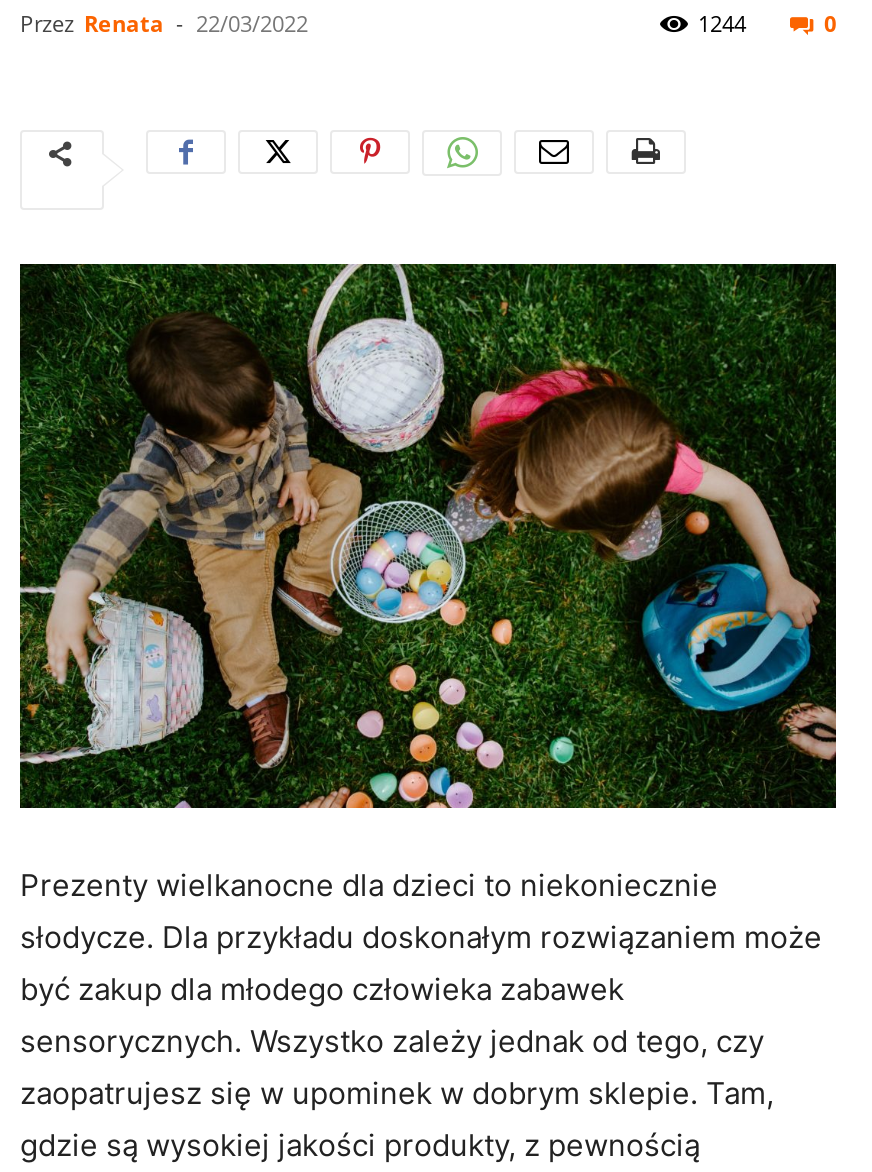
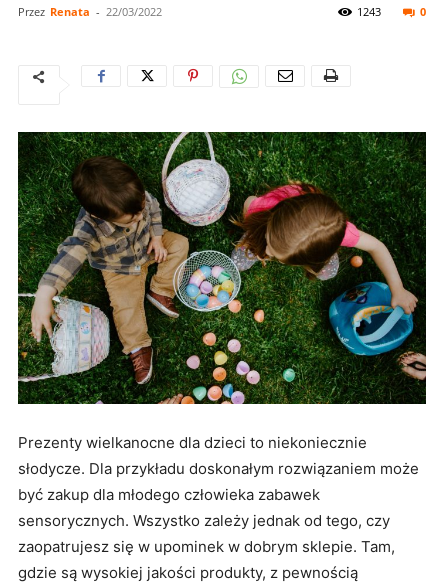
- 1244
+ 1243
